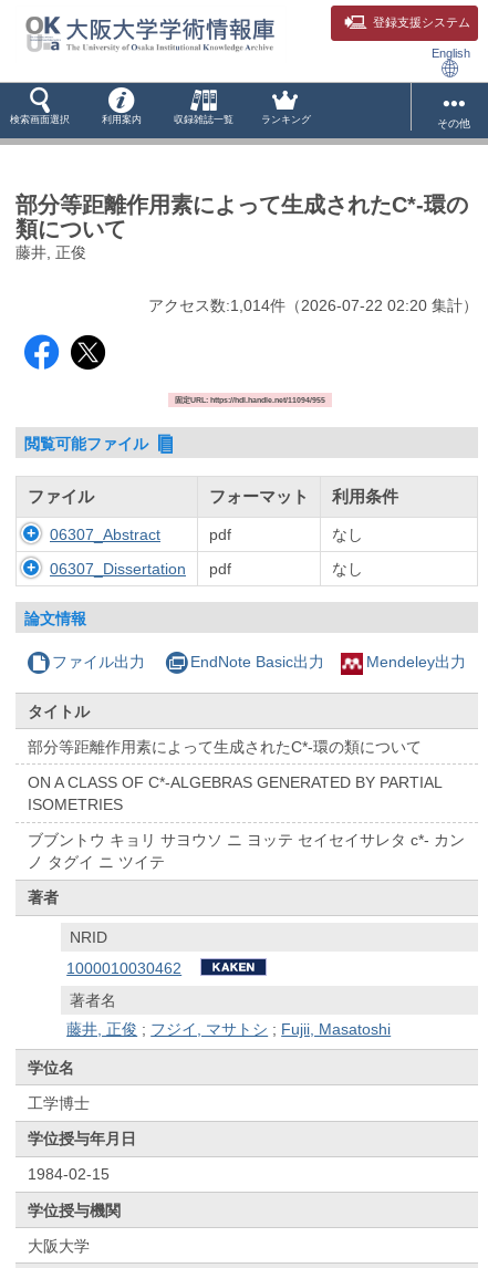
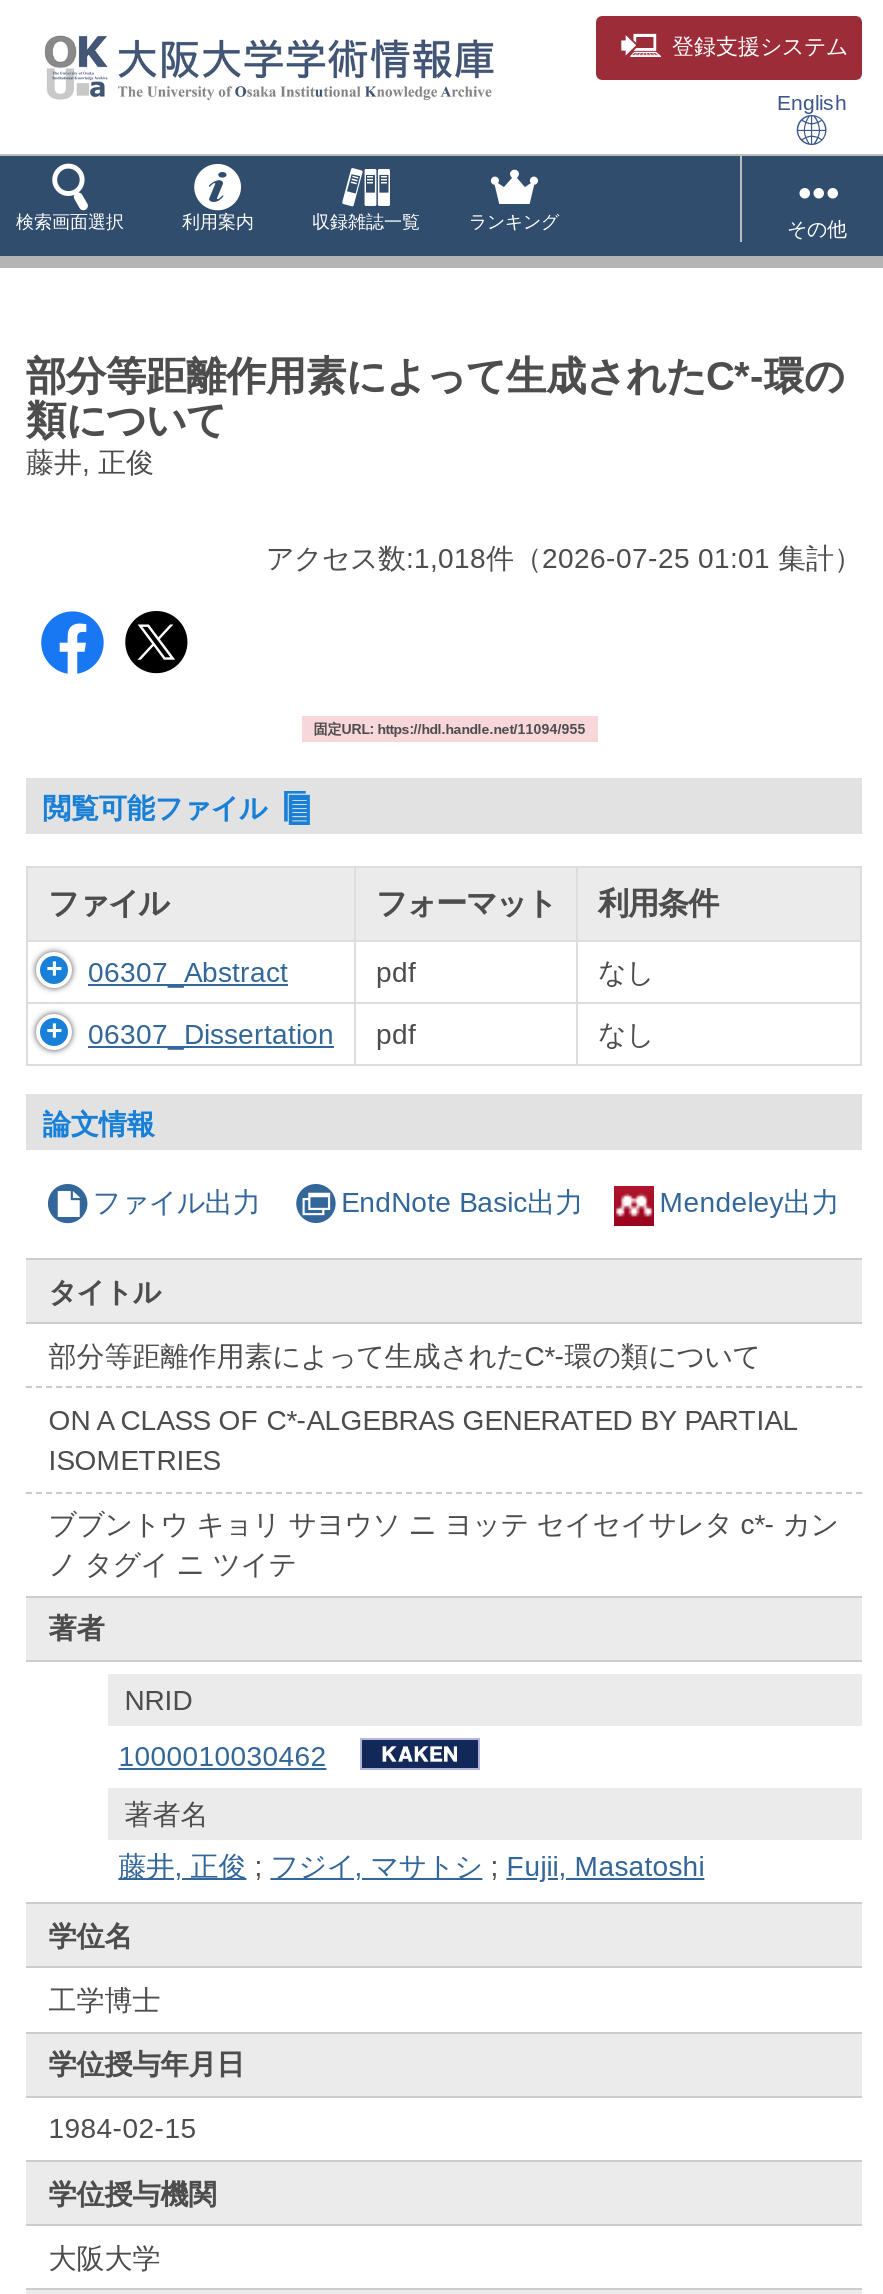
- アクセス数:1,014件（2026-07-22 02:20 集計）
+ アクセス数:1,018件（2026-07-25 01:01 集計）
